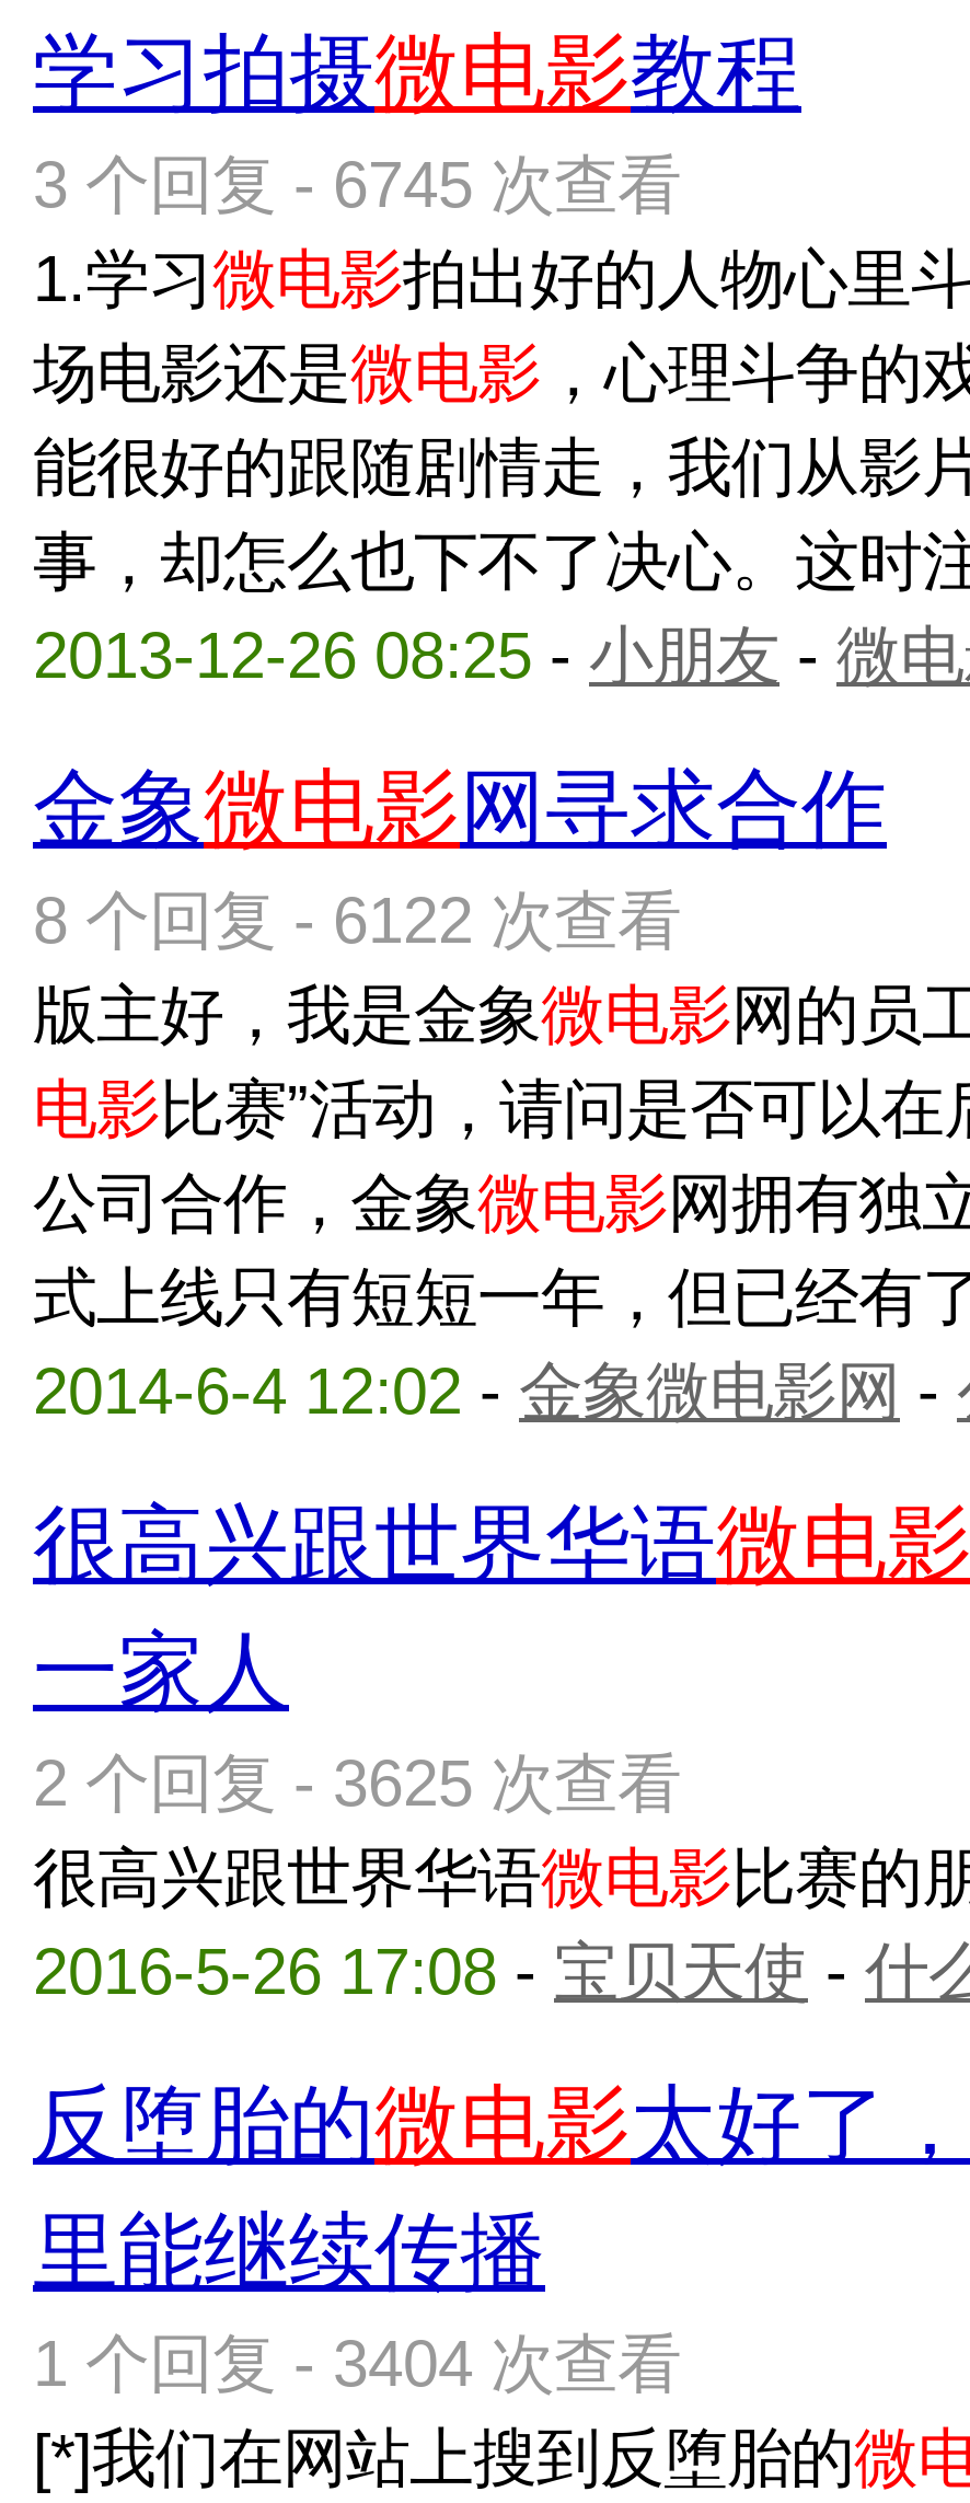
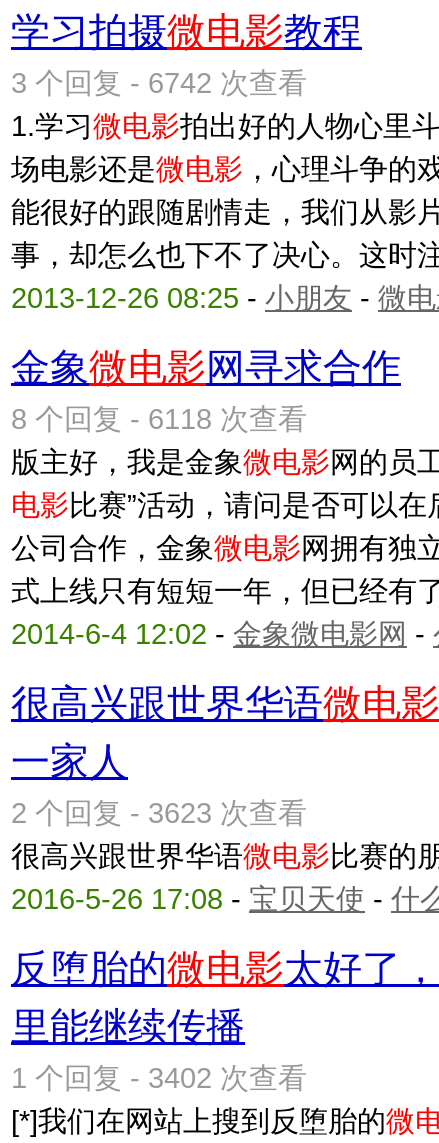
- 3 个回复 - 6745 次查看
+ 3 个回复 - 6742 次查看

- 8 个回复 - 6122 次查看
+ 8 个回复 - 6118 次查看

- 2 个回复 - 3625 次查看
+ 2 个回复 - 3623 次查看

- 1 个回复 - 3404 次查看
+ 1 个回复 - 3402 次查看
